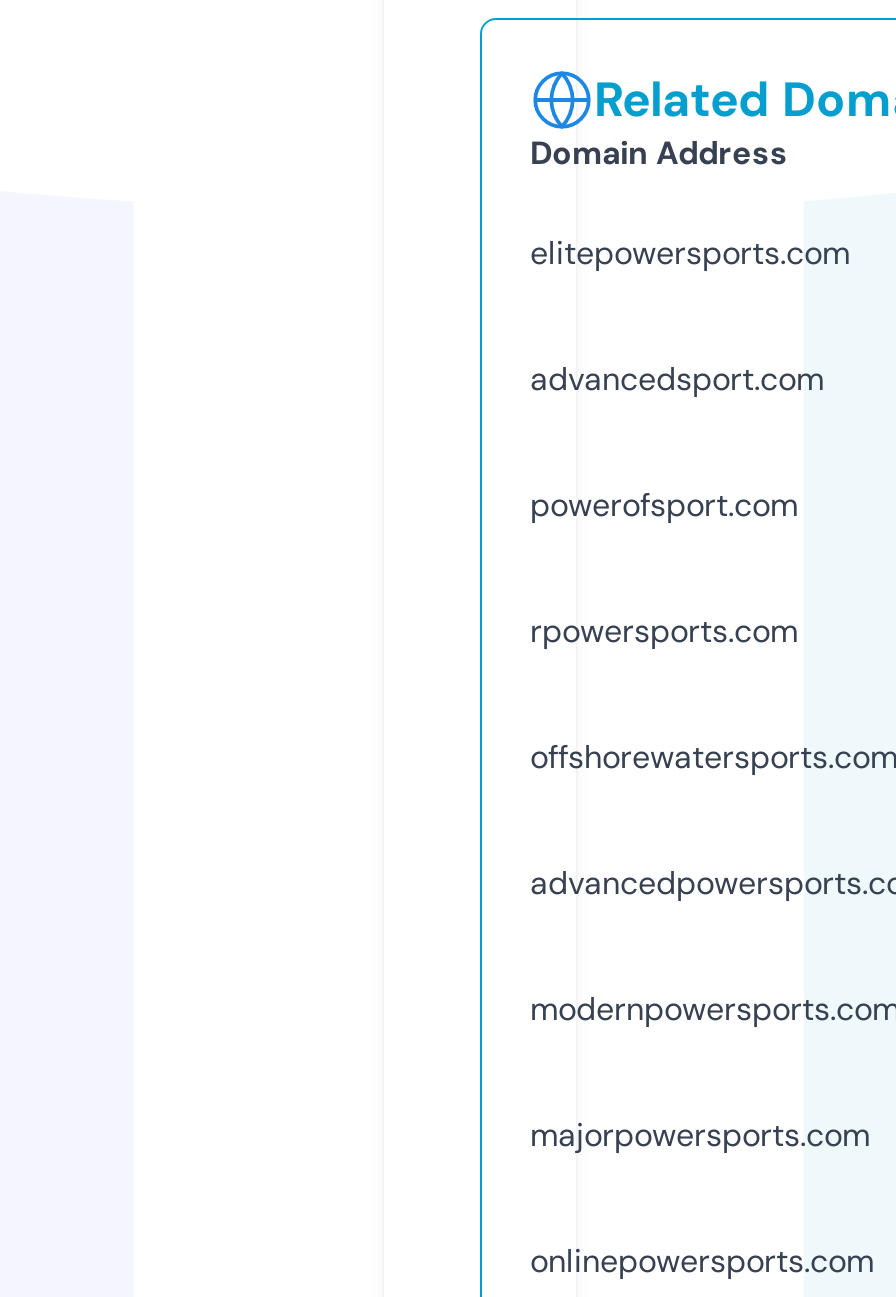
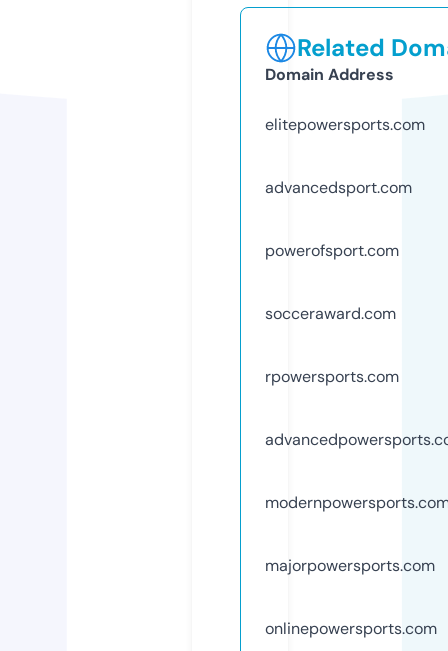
+ socceraward.com

moved down: rpowersports.com

- offshorewatersports.com
